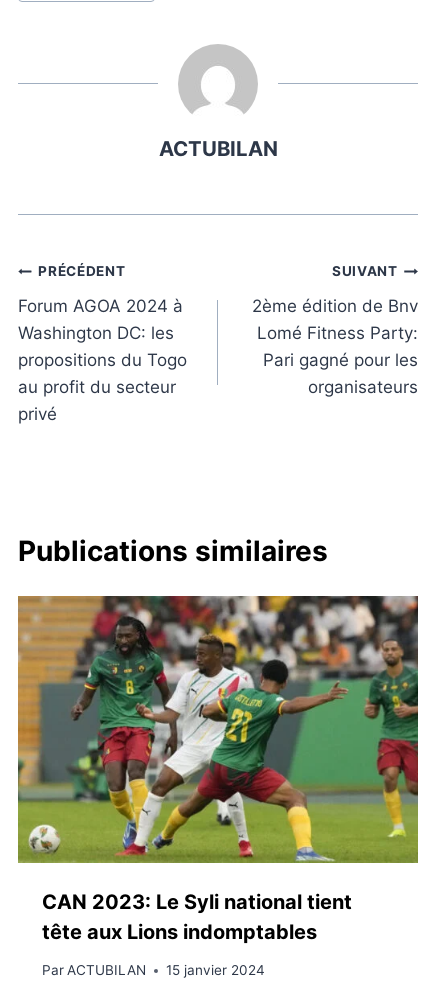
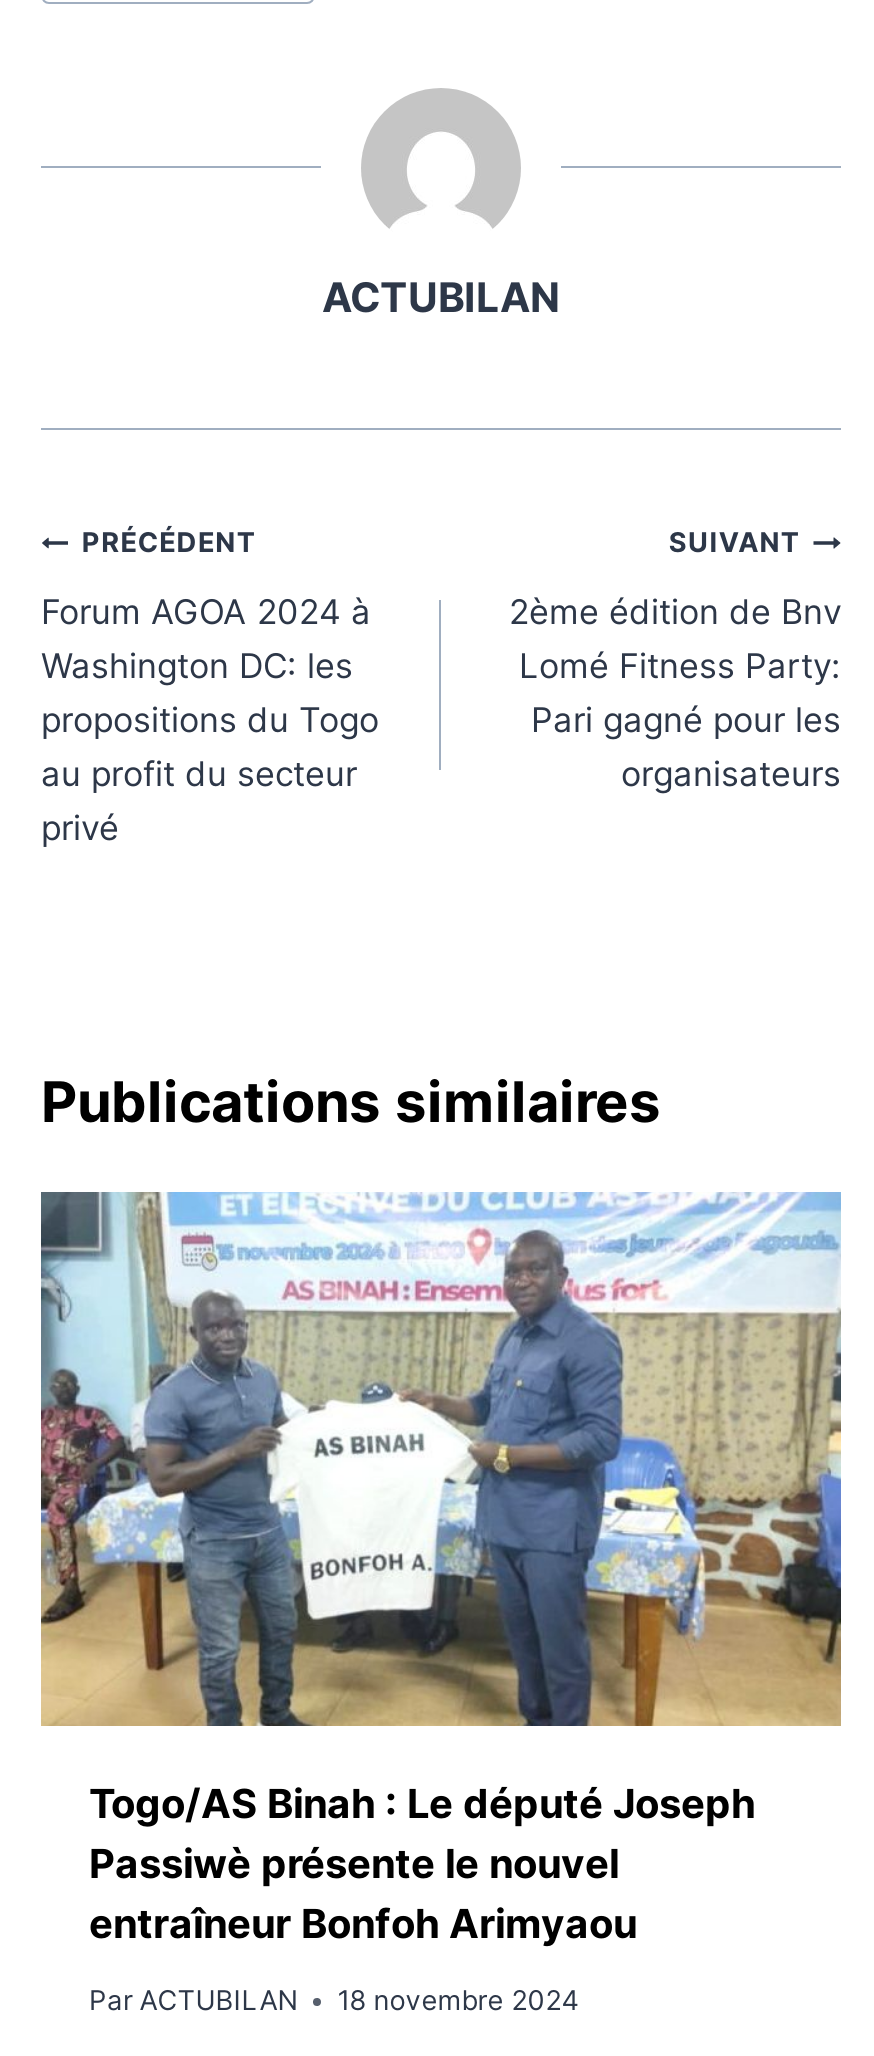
- [image]
- CAN 2023: Le Syli national tient
- tête aux Lions indomptables
+ [image]
+ Togo/AS Binah : Le député Joseph
+ Passiwè présente le nouvel
+ entraîneur Bonfoh Arimyaou

- Par ACTUBILAN 15 janvier 2024
+ Par ACTUBILAN 18 novembre 2024
